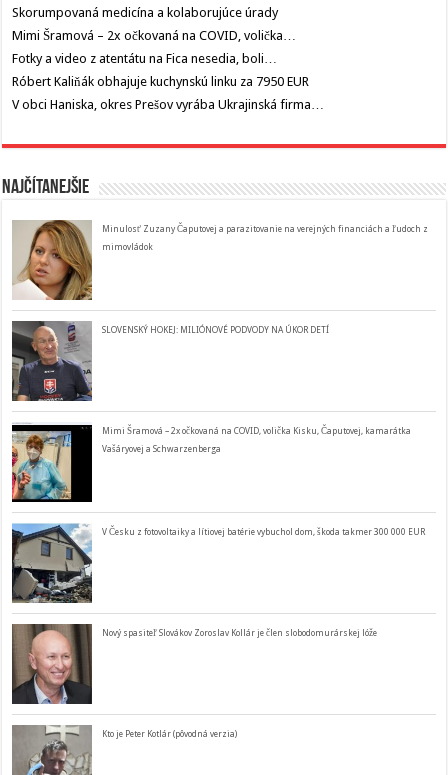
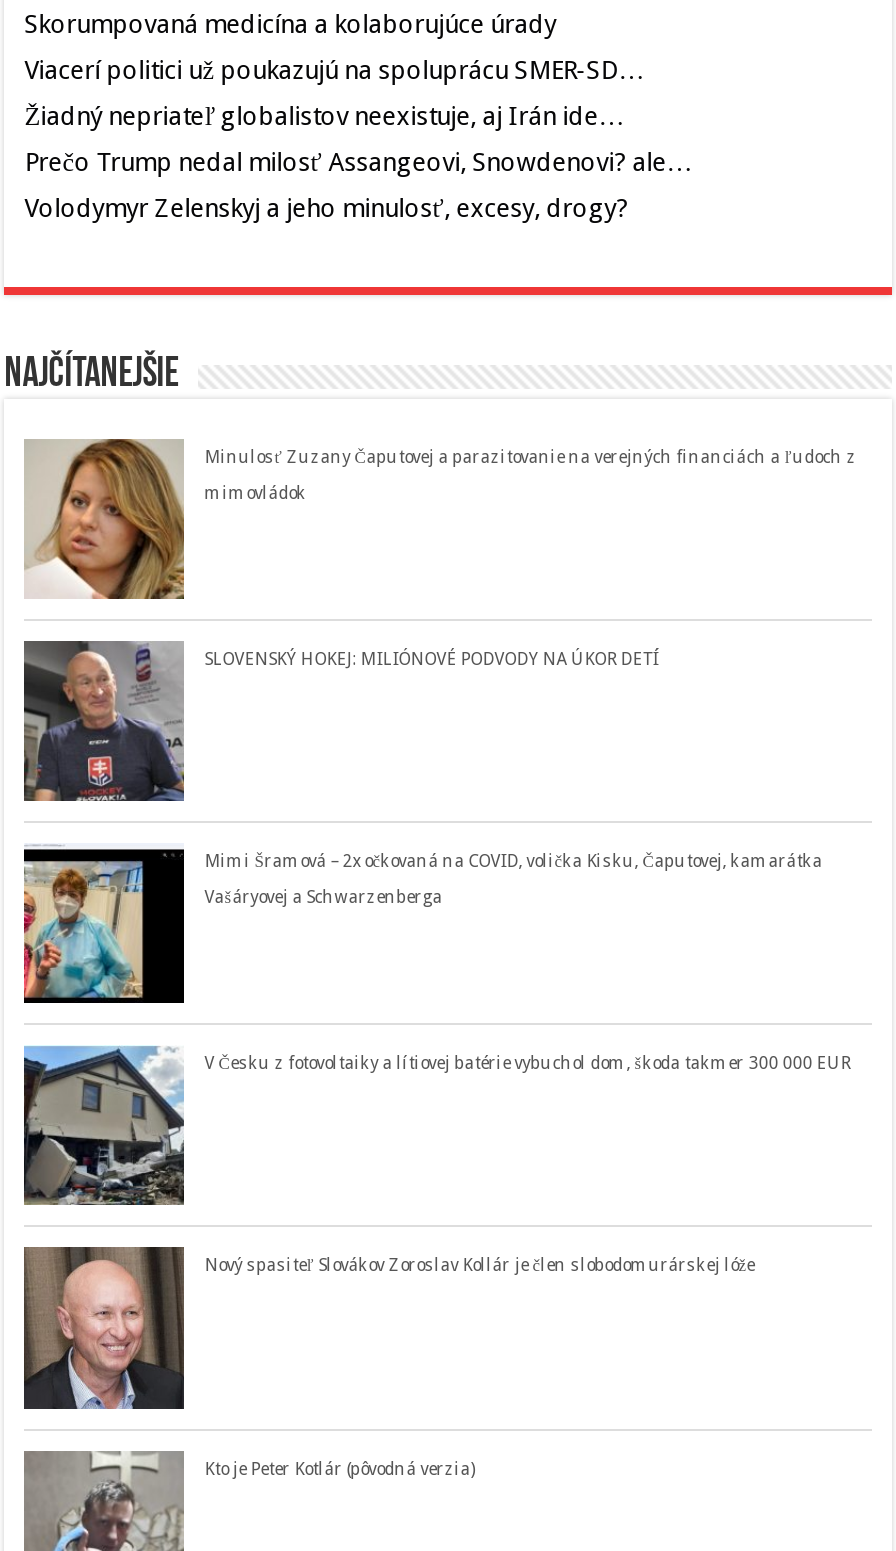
- Mimi Šramová – 2x očkovaná na COVID, volička…
+ Viacerí politici už poukazujú na spoluprácu SMER-SD…

- Fotky a video z atentátu na Fica nesedia, boli…
+ Žiadný nepriateľ globalistov neexistuje, aj Irán ide…

- Róbert Kaliňák obhajuje kuchynskú linku za 7950 EUR
+ Prečo Trump nedal milosť Assangeovi, Snowdenovi? ale…

- V obci Haniska, okres Prešov vyrába Ukrajinská firma…
+ Volodymyr Zelenskyj a jeho minulosť, excesy, drogy?
